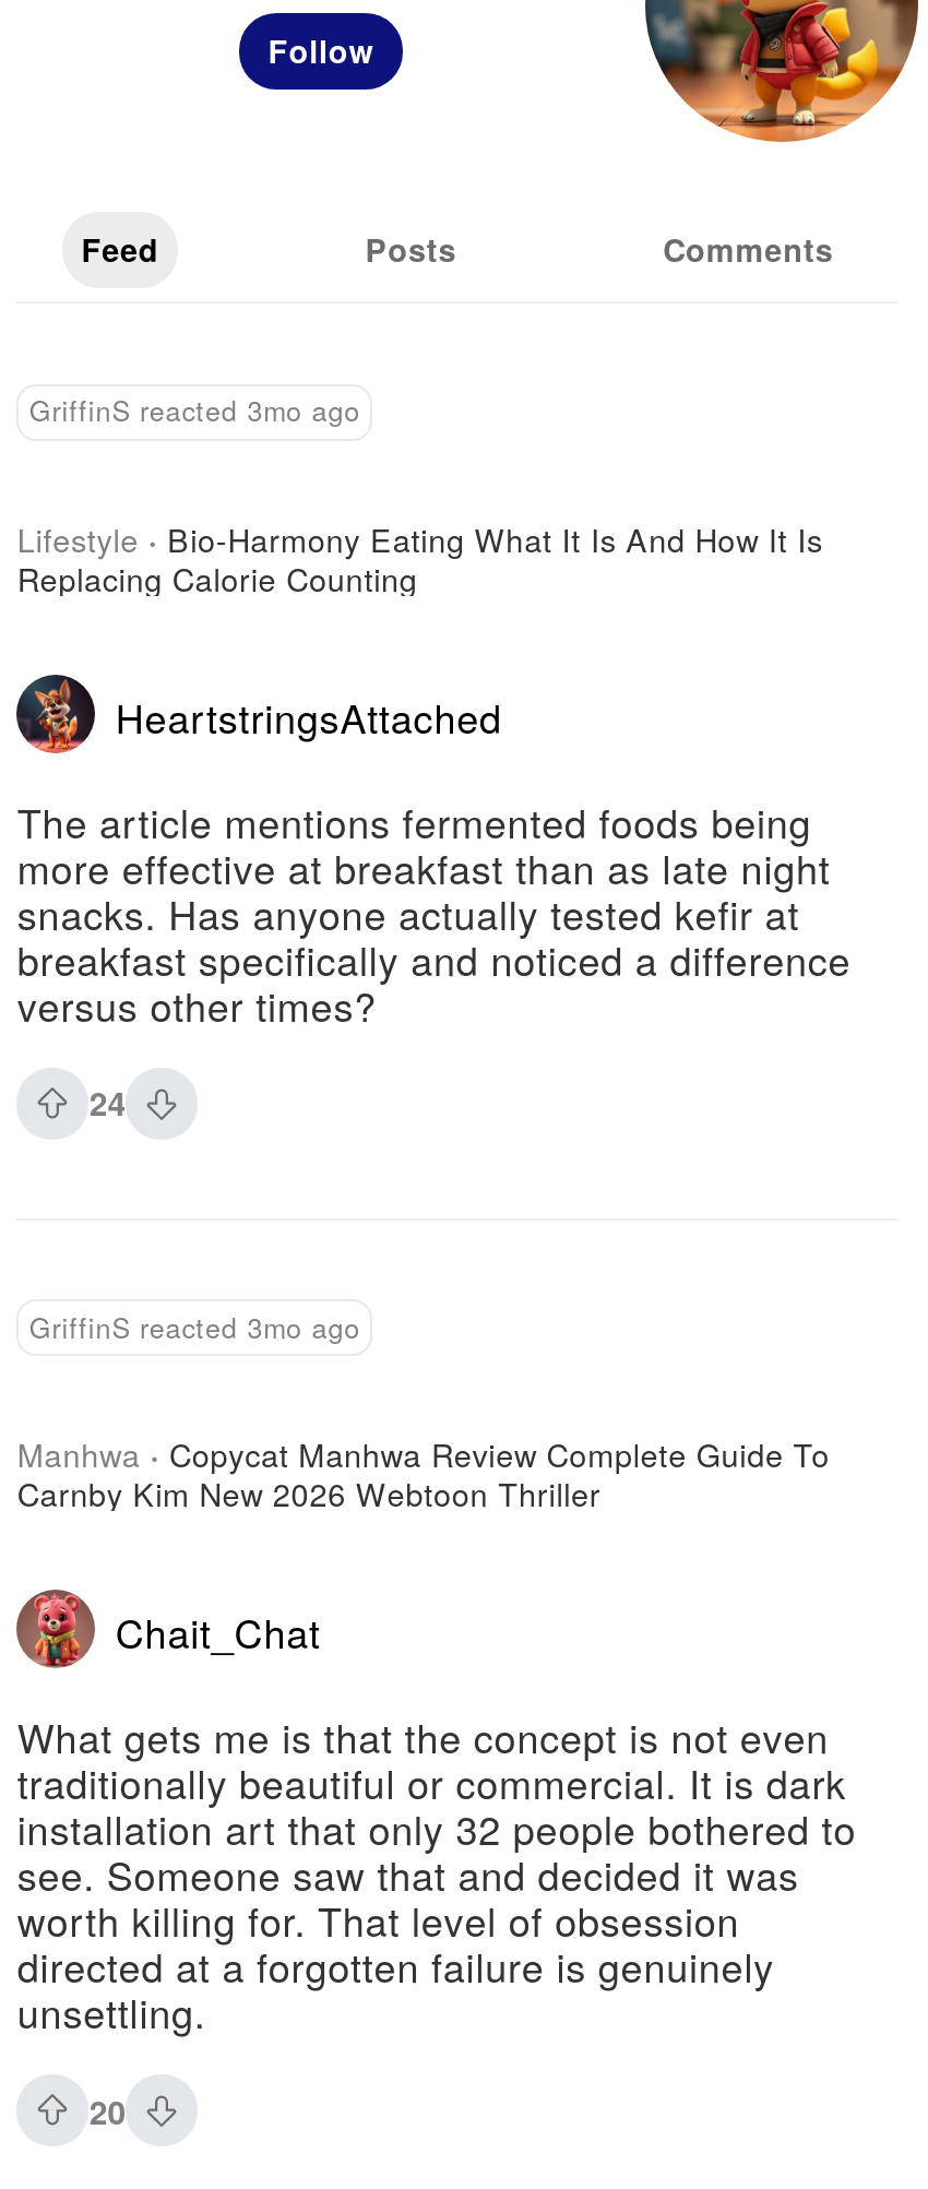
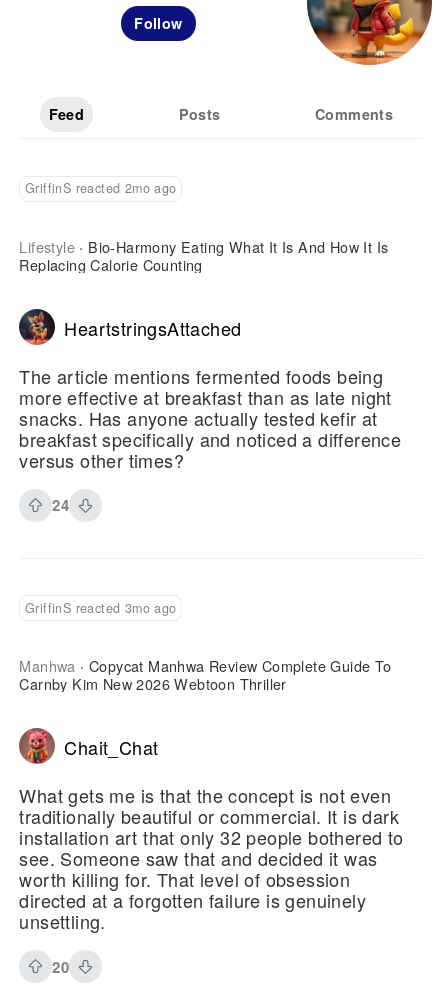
- GriffinS reacted 3mo ago
+ GriffinS reacted 2mo ago
